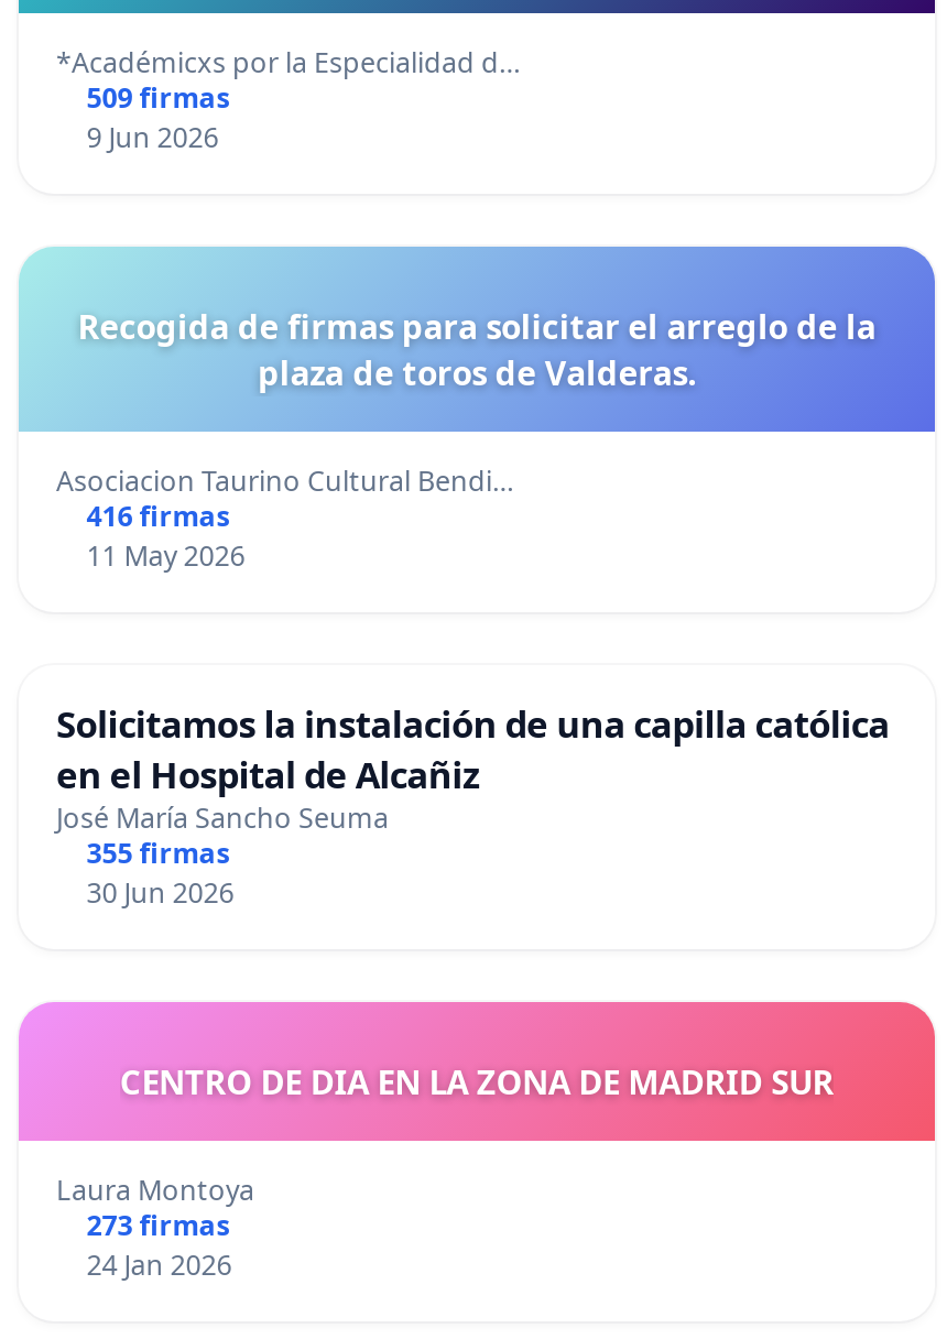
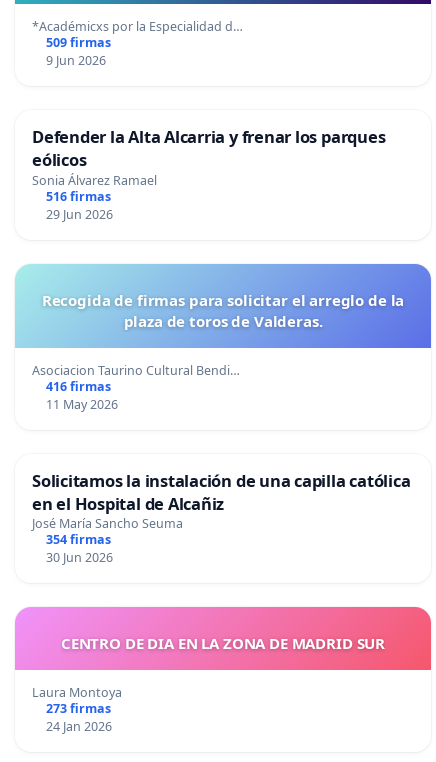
+ Defender la Alta Alcarria y frenar los parques
+ eólicos
+ Sonia Álvarez Ramael
+ 516 firmas
+ 29 Jun 2026

- 355 firmas
+ 354 firmas
